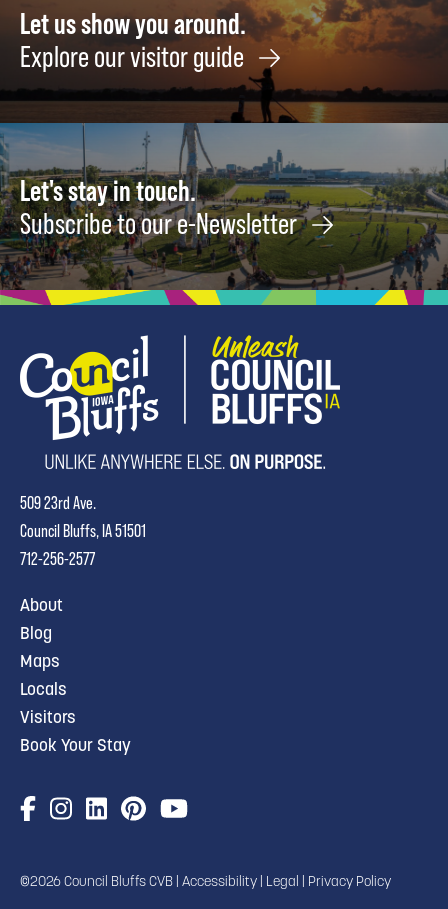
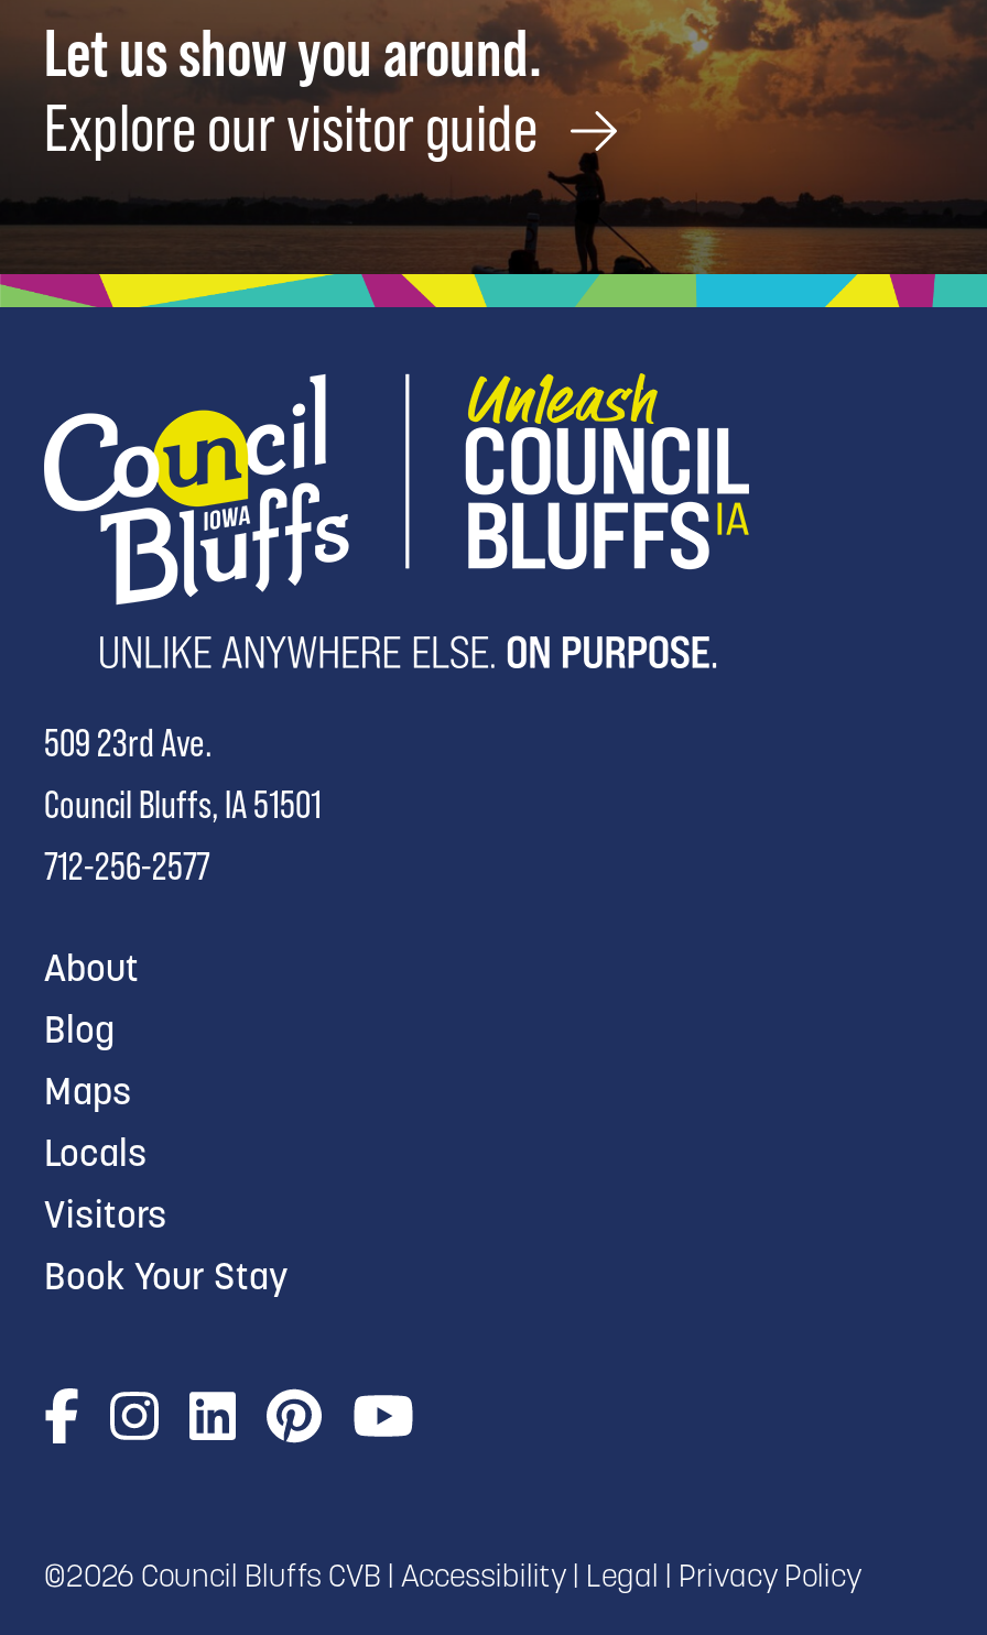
- [image]
- Let's stay in touch.
- Subscribe to our e-Newsletter
